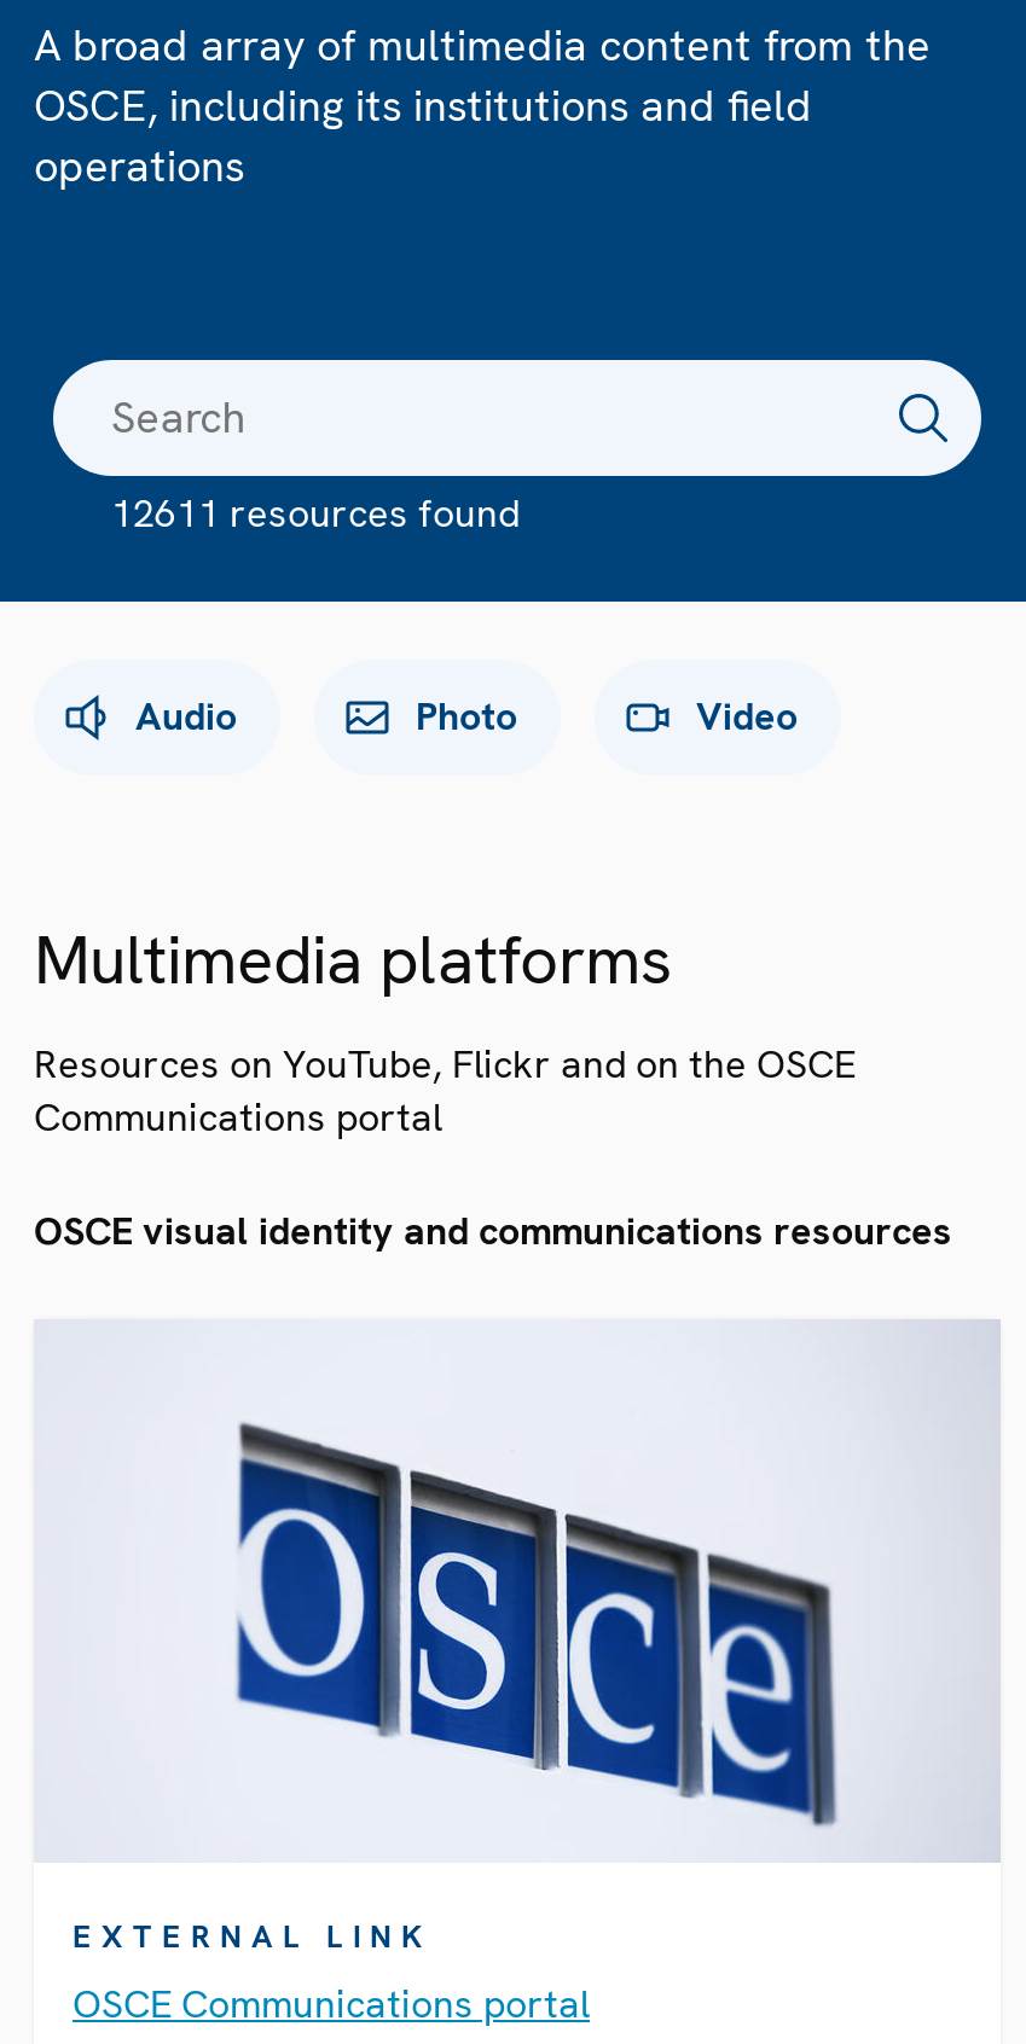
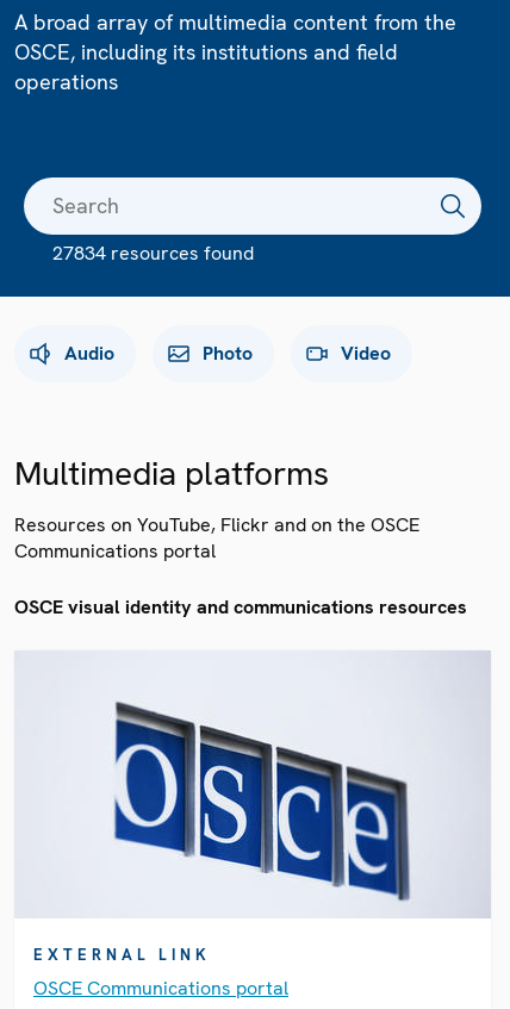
- 12611 resources found
+ 27834 resources found
